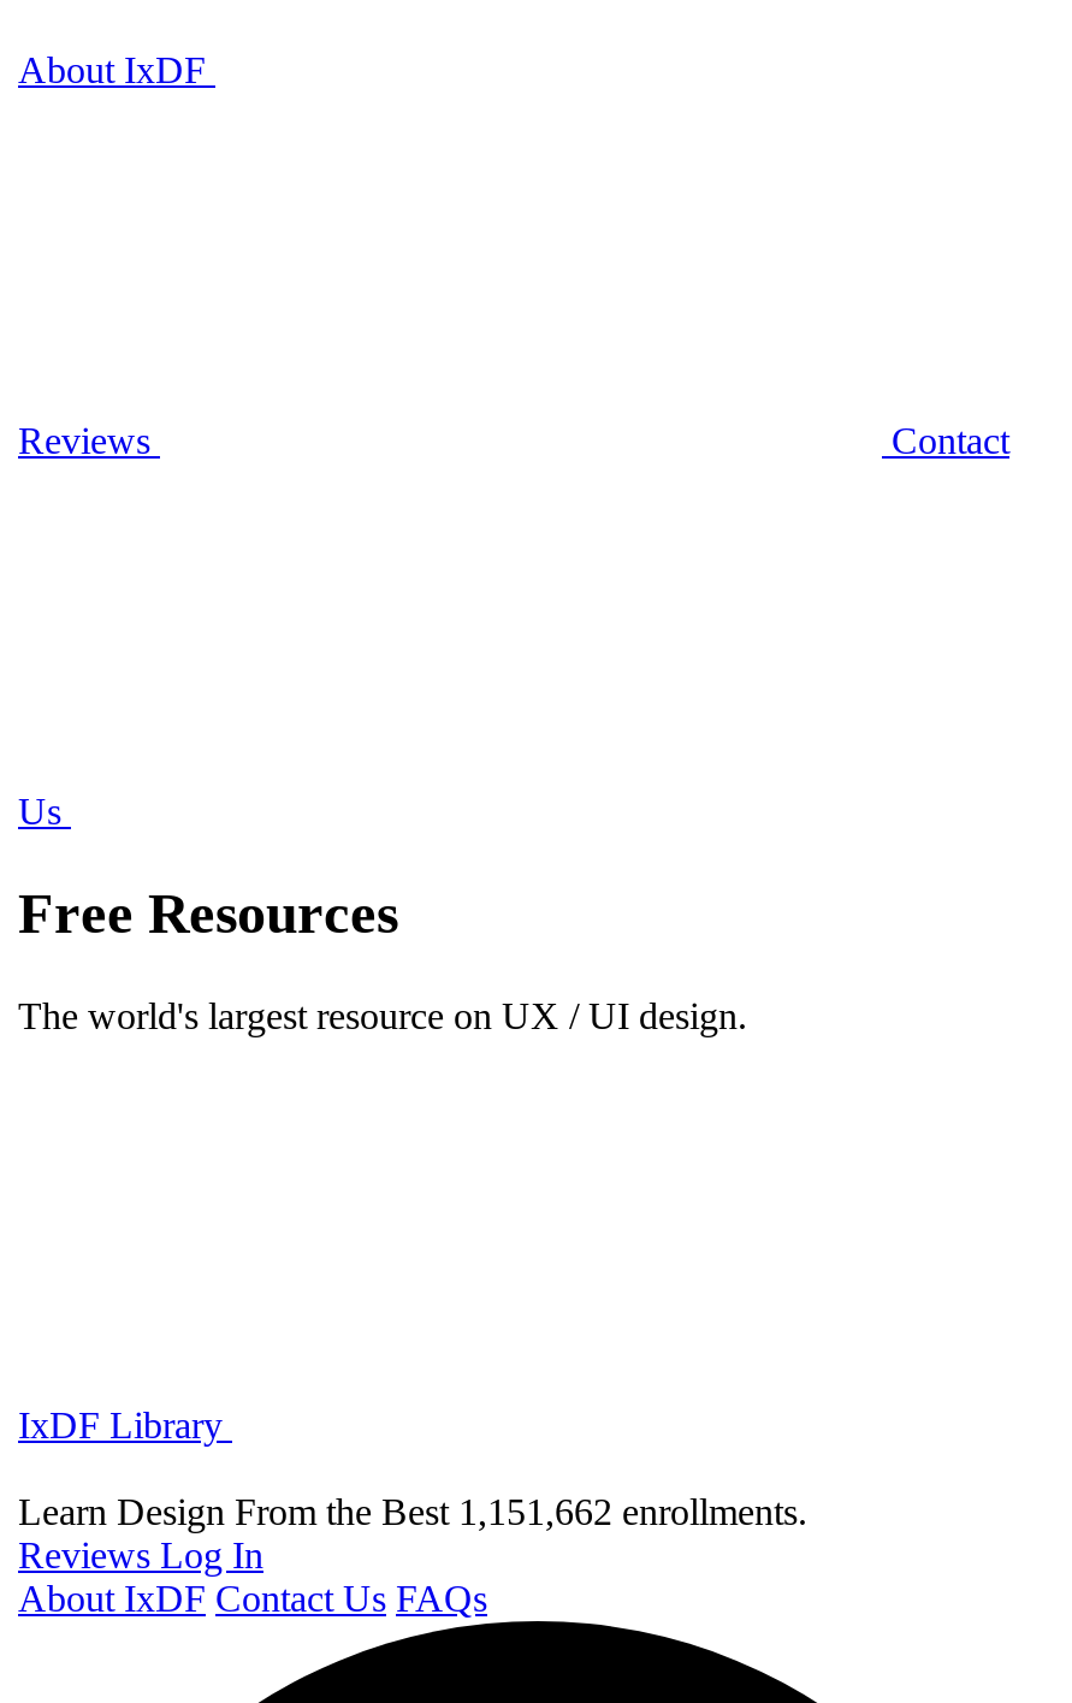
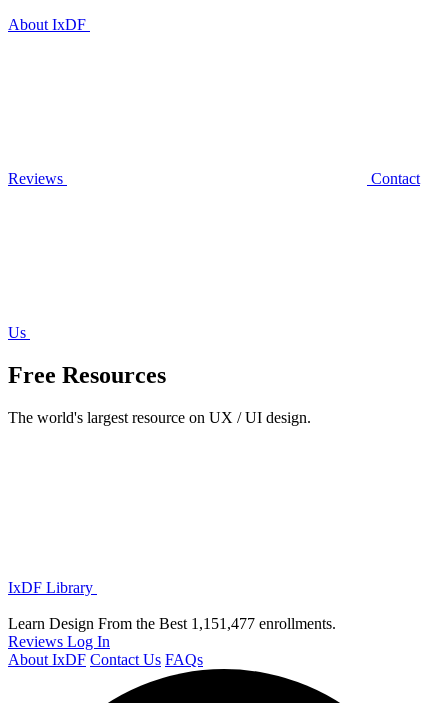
- Learn Design From the Best 1,151,662 enrollments.
+ Learn Design From the Best 1,151,477 enrollments.
